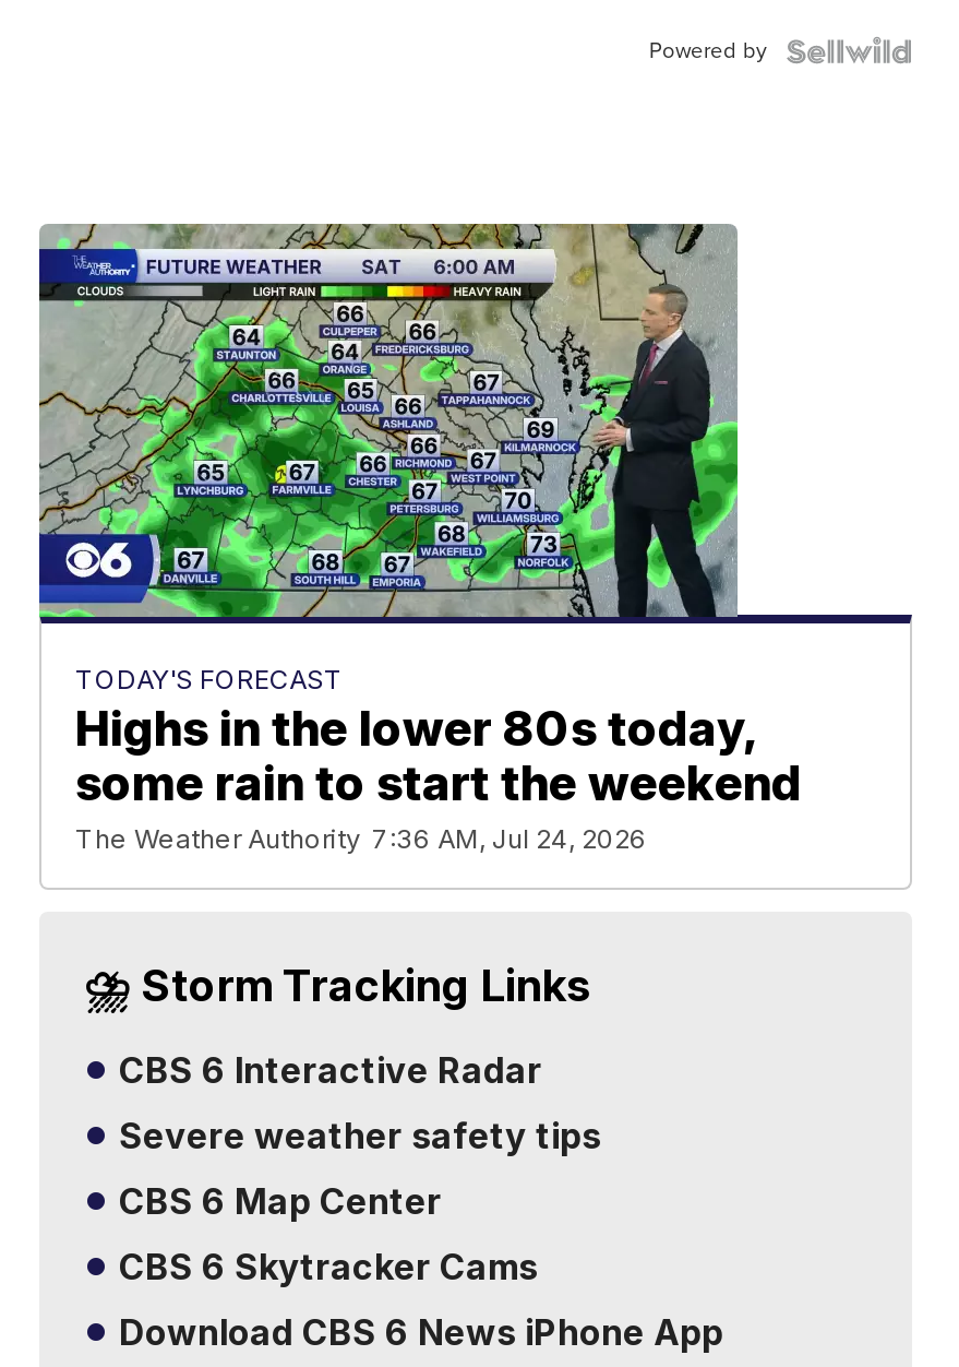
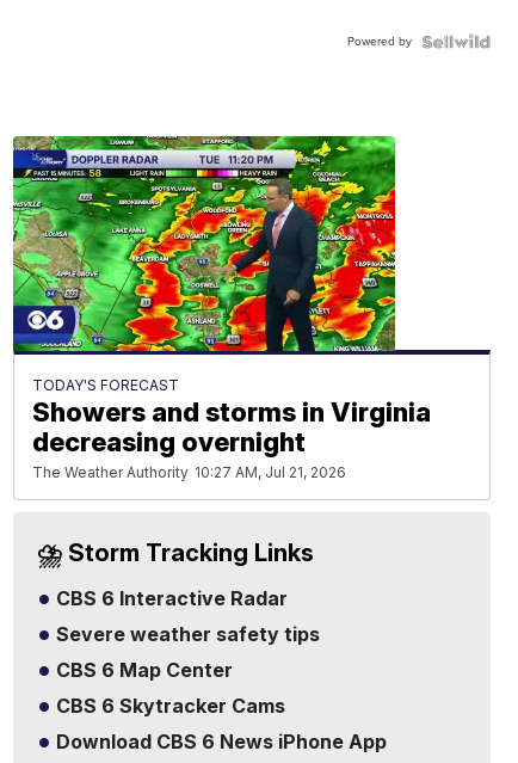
- [image]
- Highs in the lower 80s today,
- some rain to start the weekend
- The Weather Authority 7:36 AM, Jul 24, 2026
+ [image]
+ Showers and storms in Virginia
+ decreasing overnight
+ The Weather Authority 10:27 AM, Jul 21, 2026
